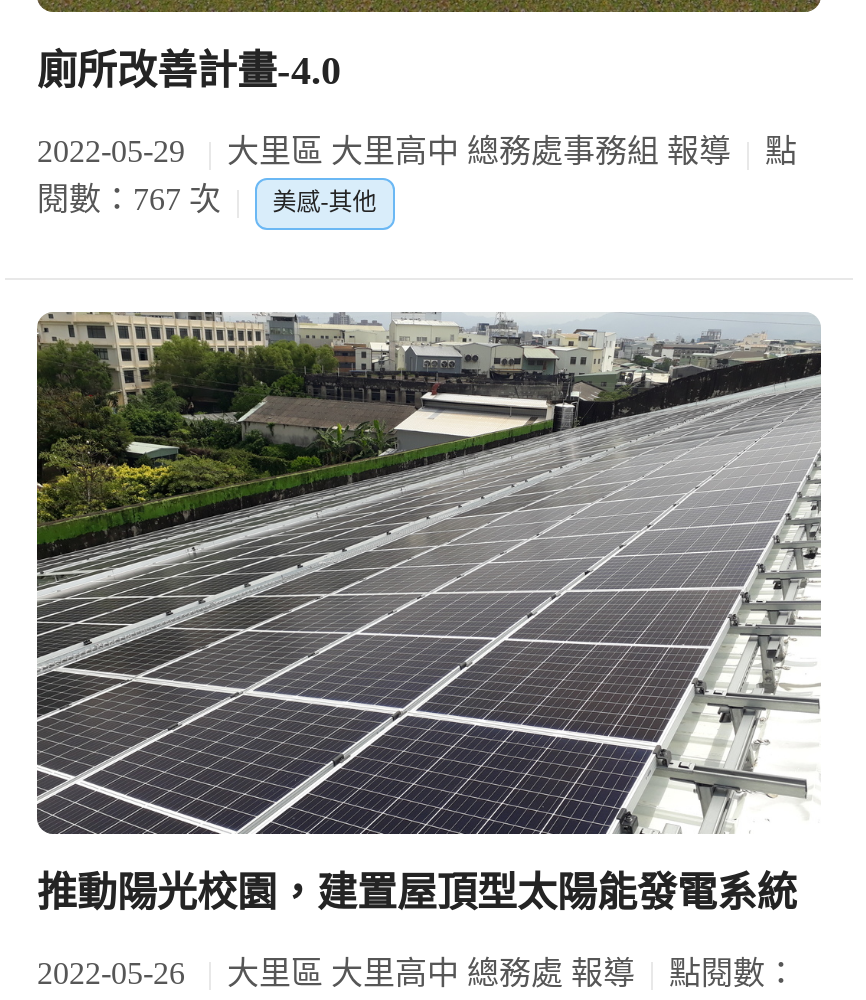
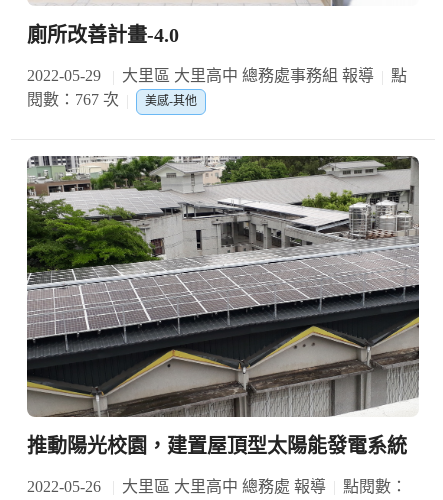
- [image]
+ [image]
